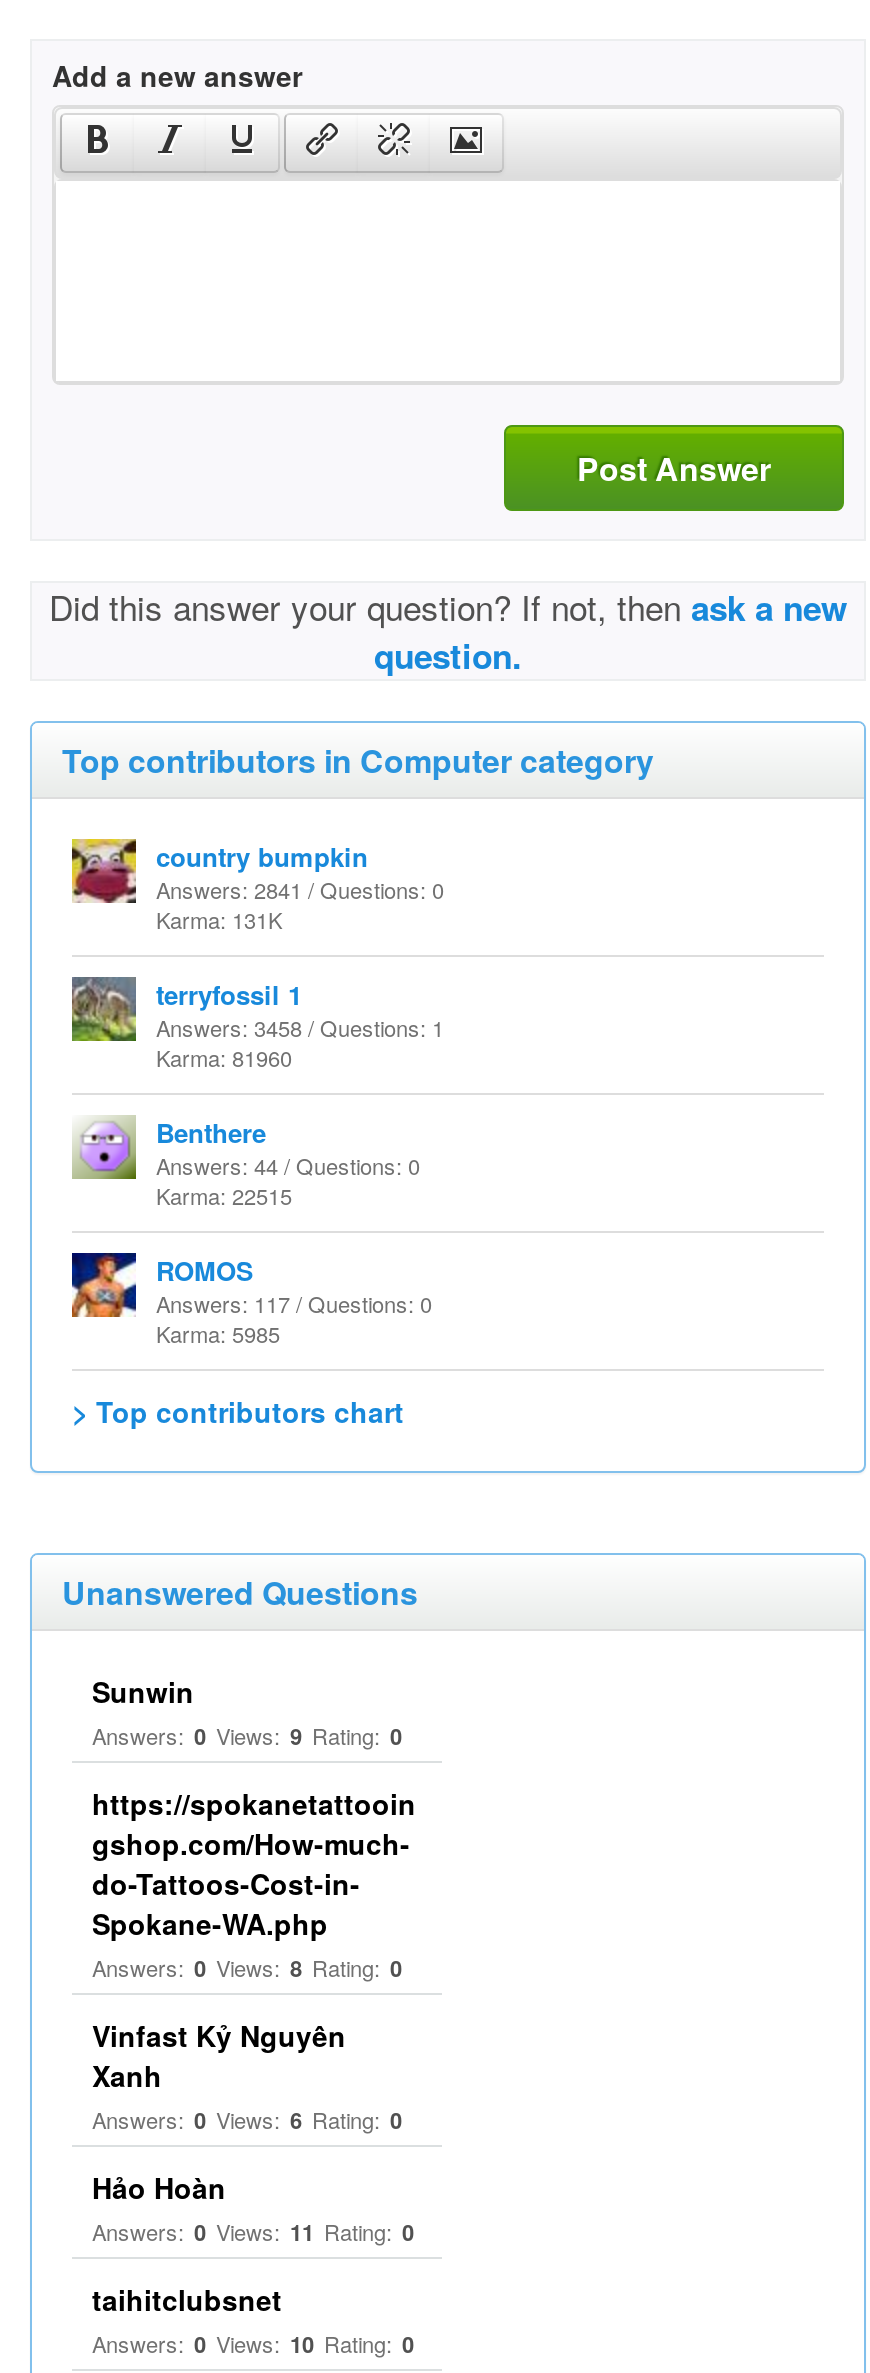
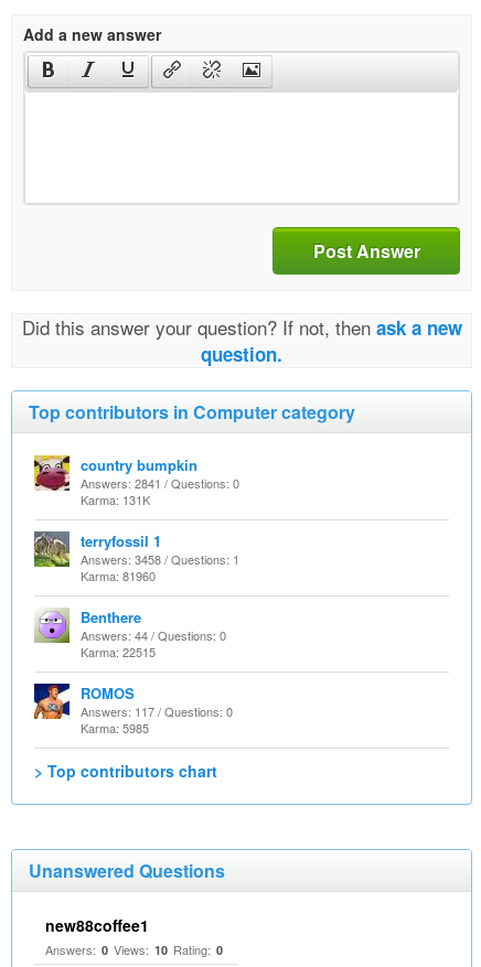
- Sunwin
- Answers: 0 Views: 9 Rating: 0
- https://spokanetattooin
- gshop.com/How-much-
- do-Tattoos-Cost-in-
- Spokane-WA.php
- Answers: 0 Views: 8 Rating: 0
- Vinfast Kỷ Nguyên
- Xanh
- Answers: 0 Views: 6 Rating: 0
- Hảo Hoàn
- Answers: 0 Views: 11 Rating: 0
- taihitclubsnet
+ new88coffee1
